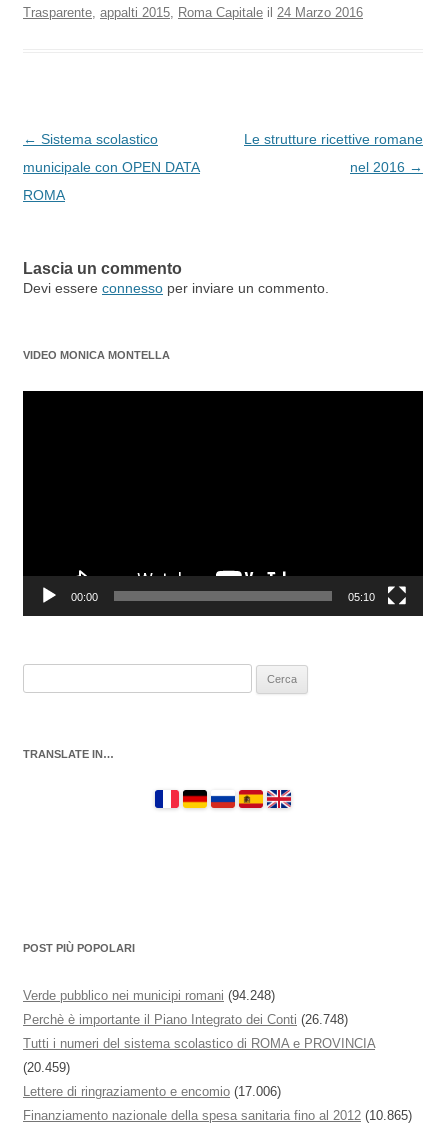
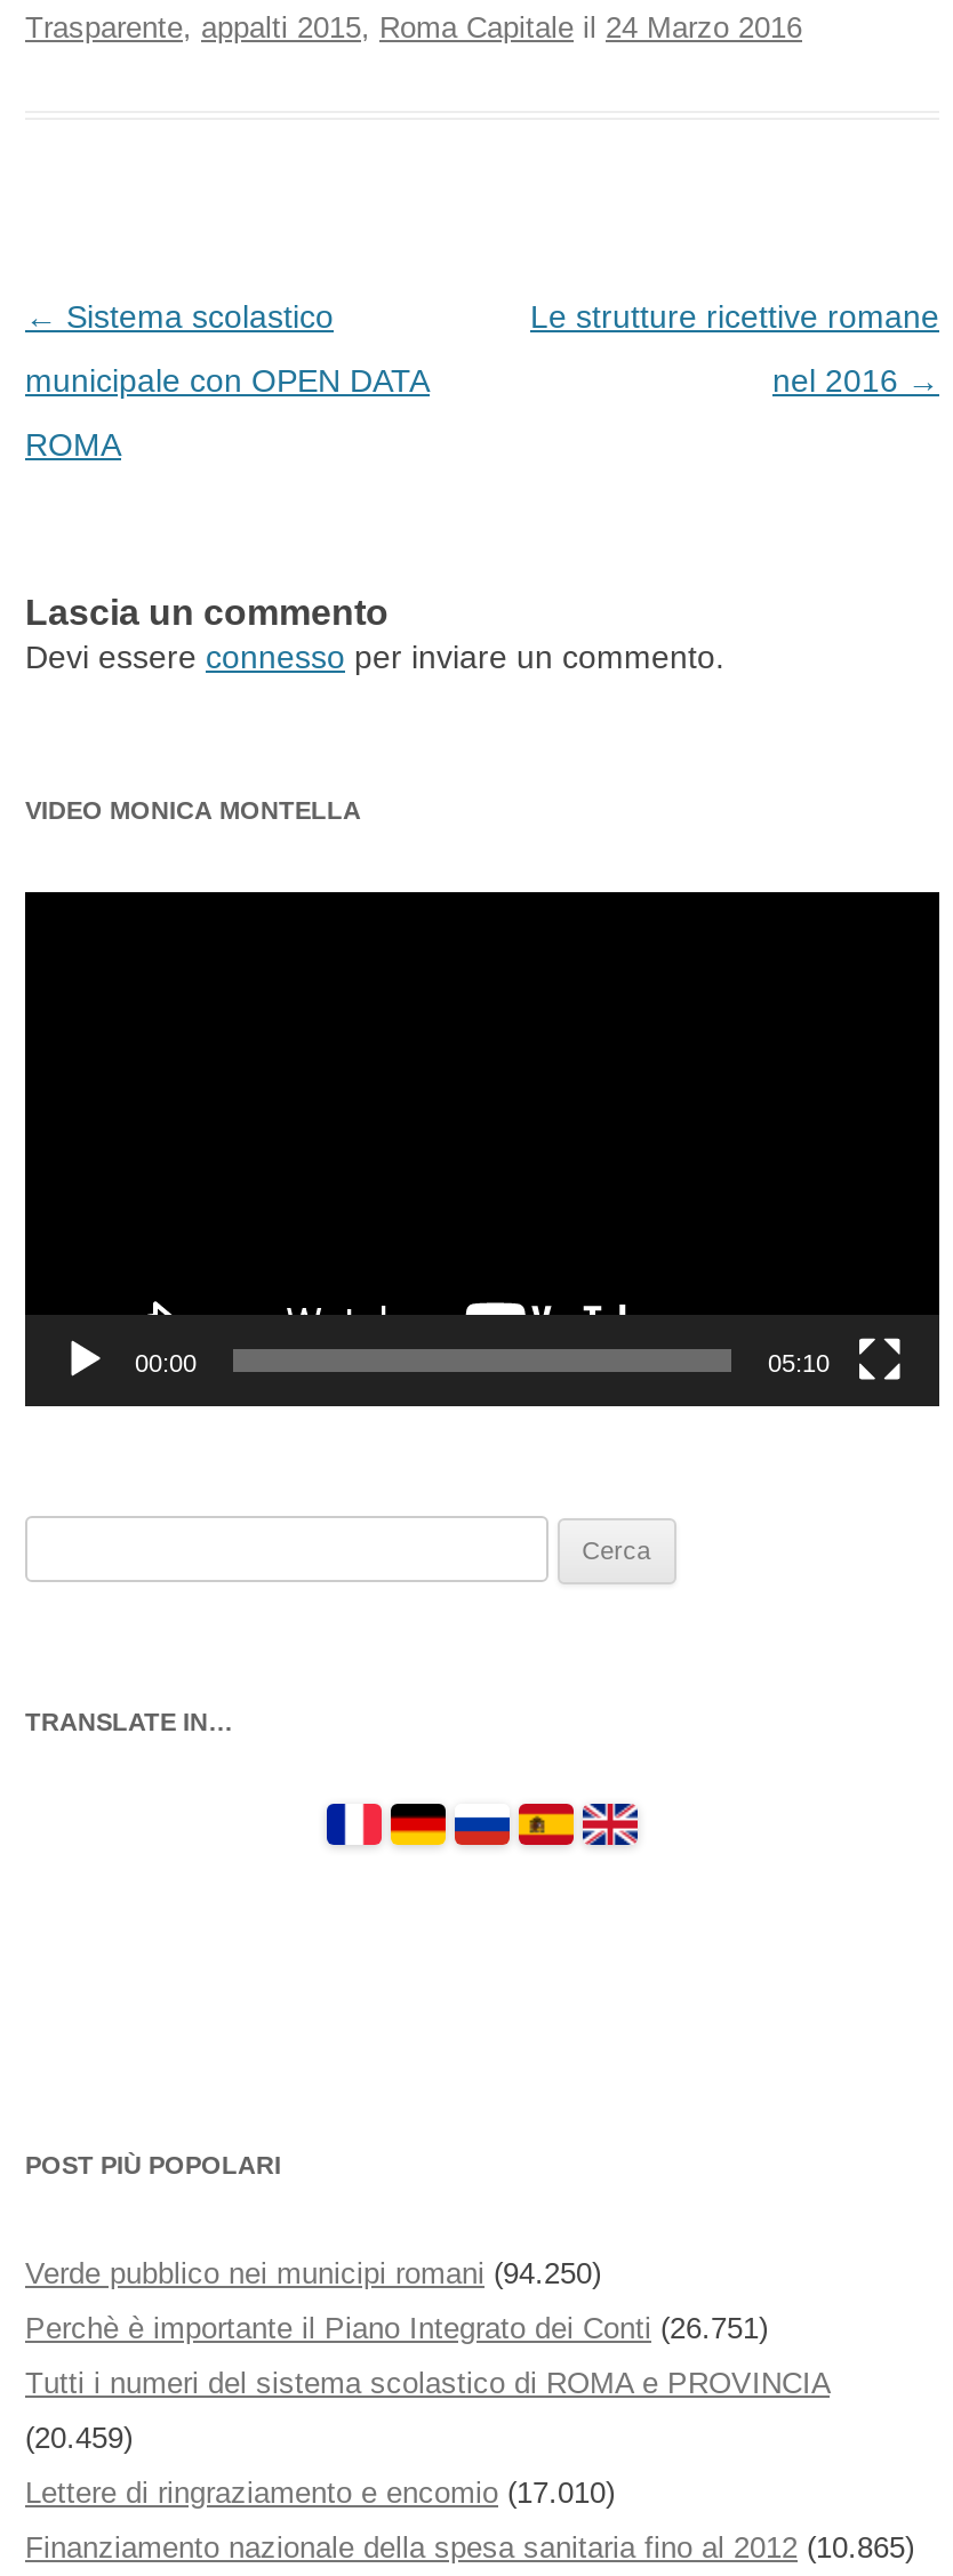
- Verde pubblico nei municipi romani (94.248)
+ Verde pubblico nei municipi romani (94.250)

- Perchè è importante il Piano Integrato dei Conti (26.748)
+ Perchè è importante il Piano Integrato dei Conti (26.751)

- Lettere di ringraziamento e encomio (17.006)
+ Lettere di ringraziamento e encomio (17.010)
